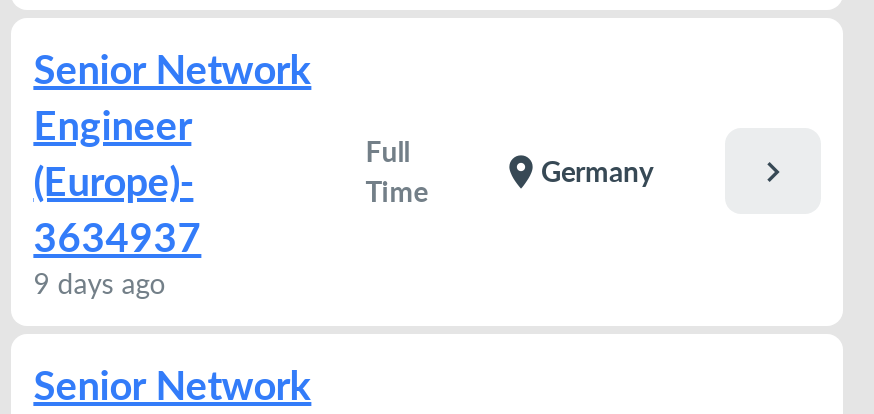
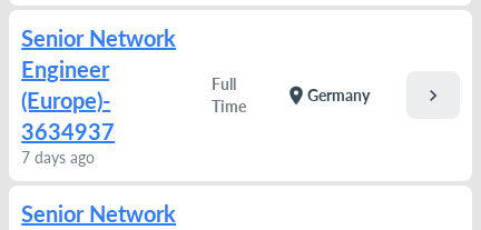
- 9 days ago
+ 7 days ago
